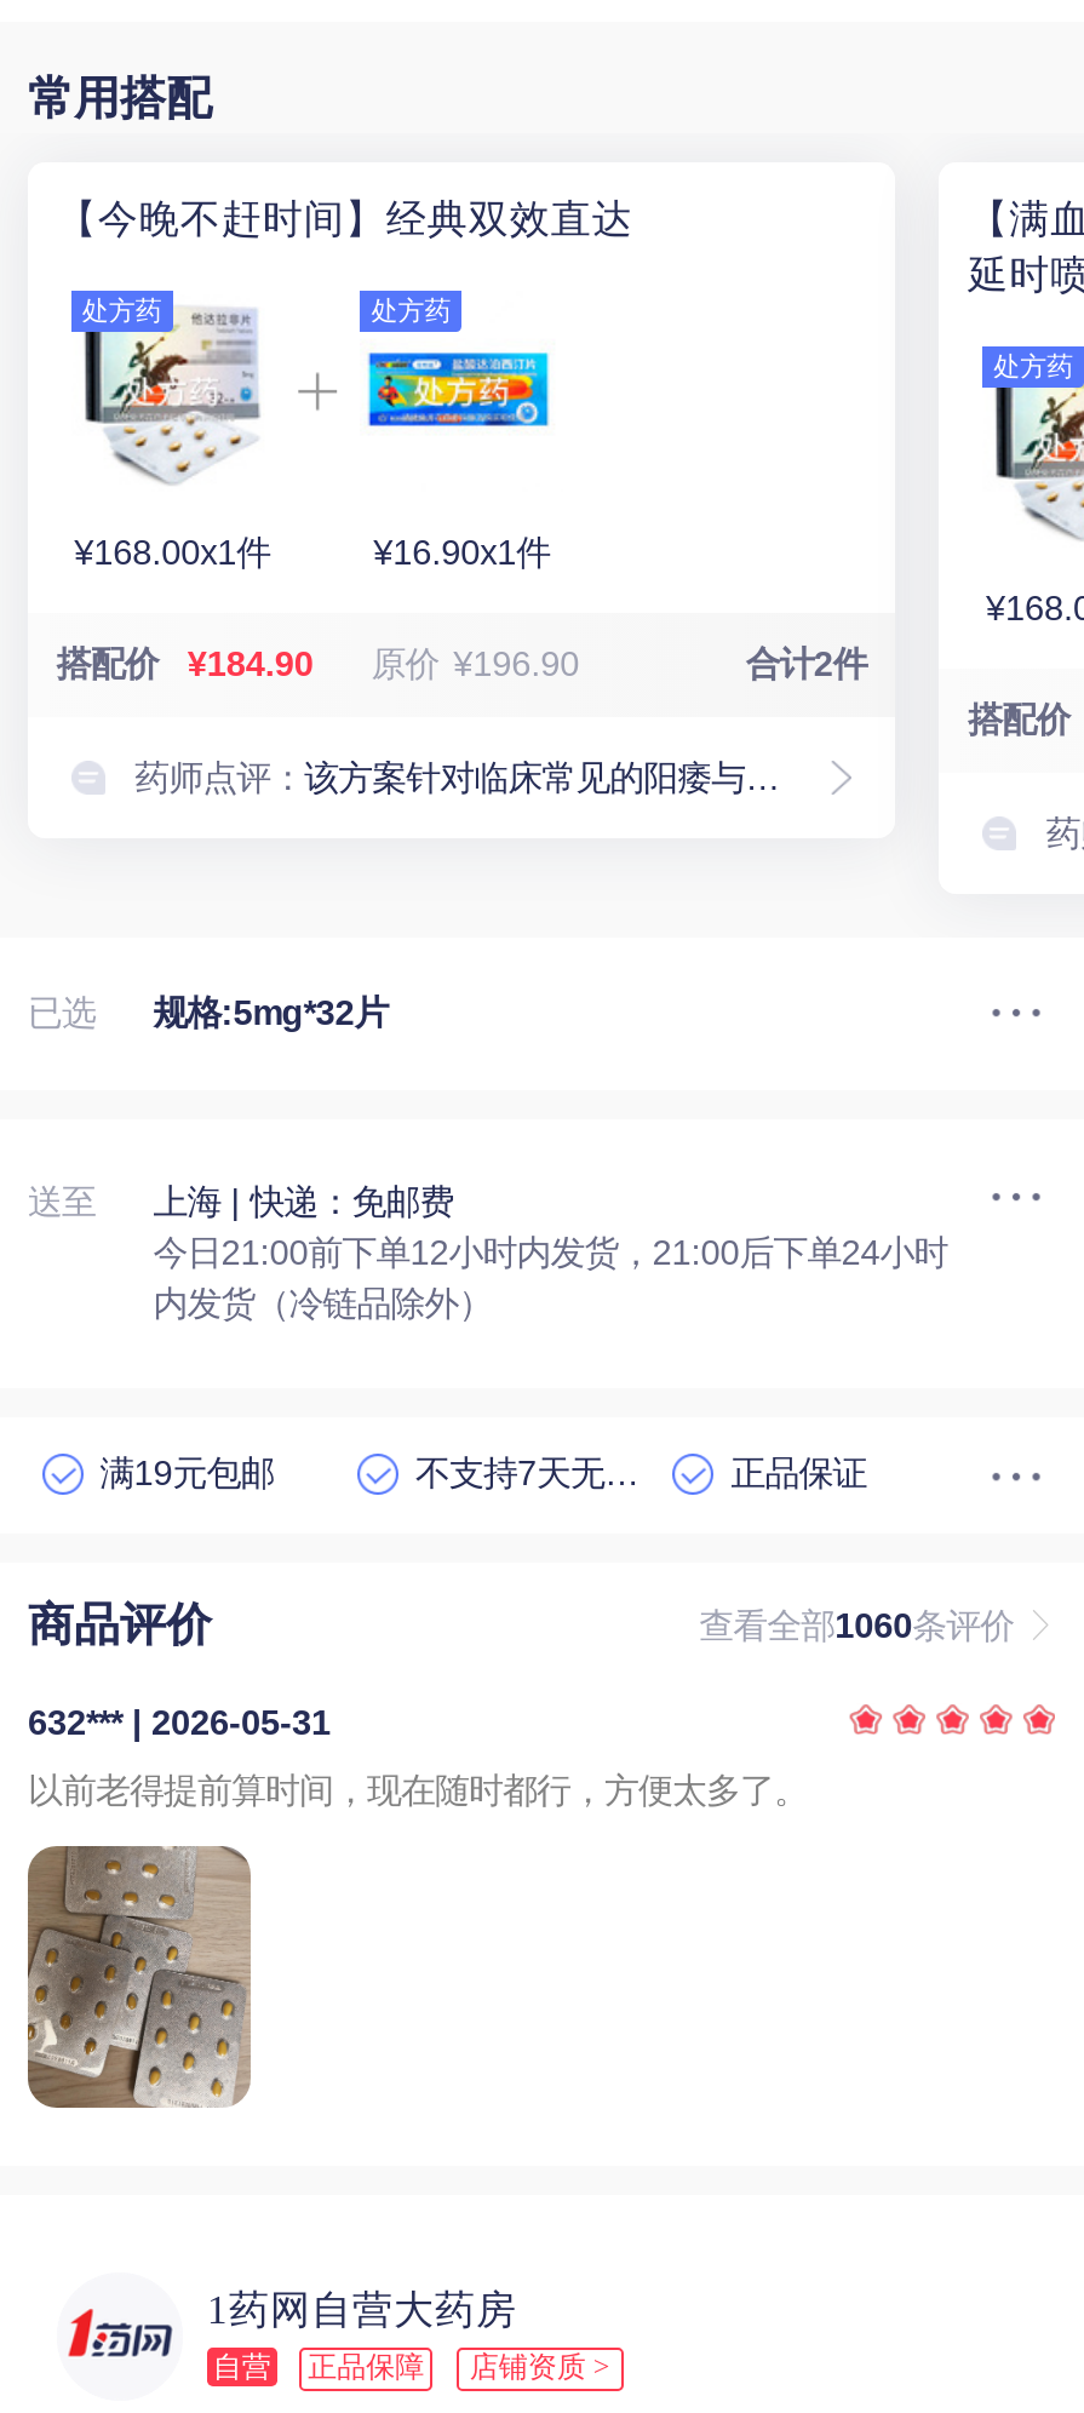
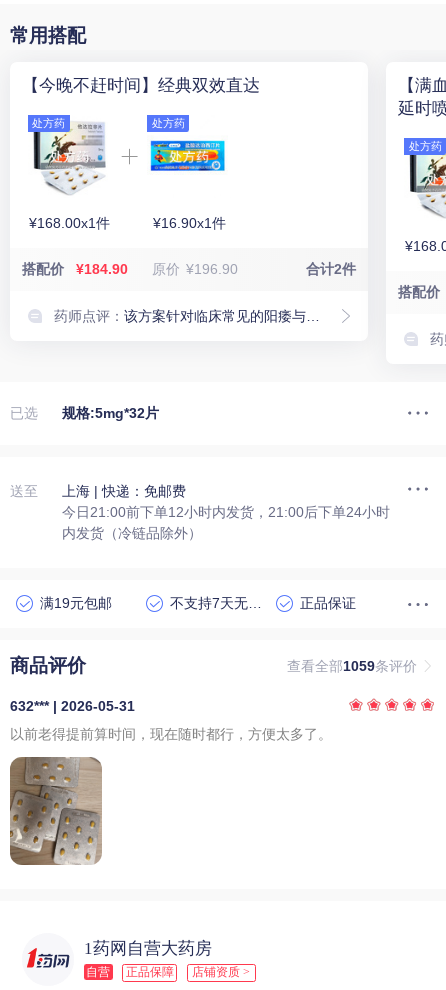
- 查看全部1060条评价
+ 查看全部1059条评价
